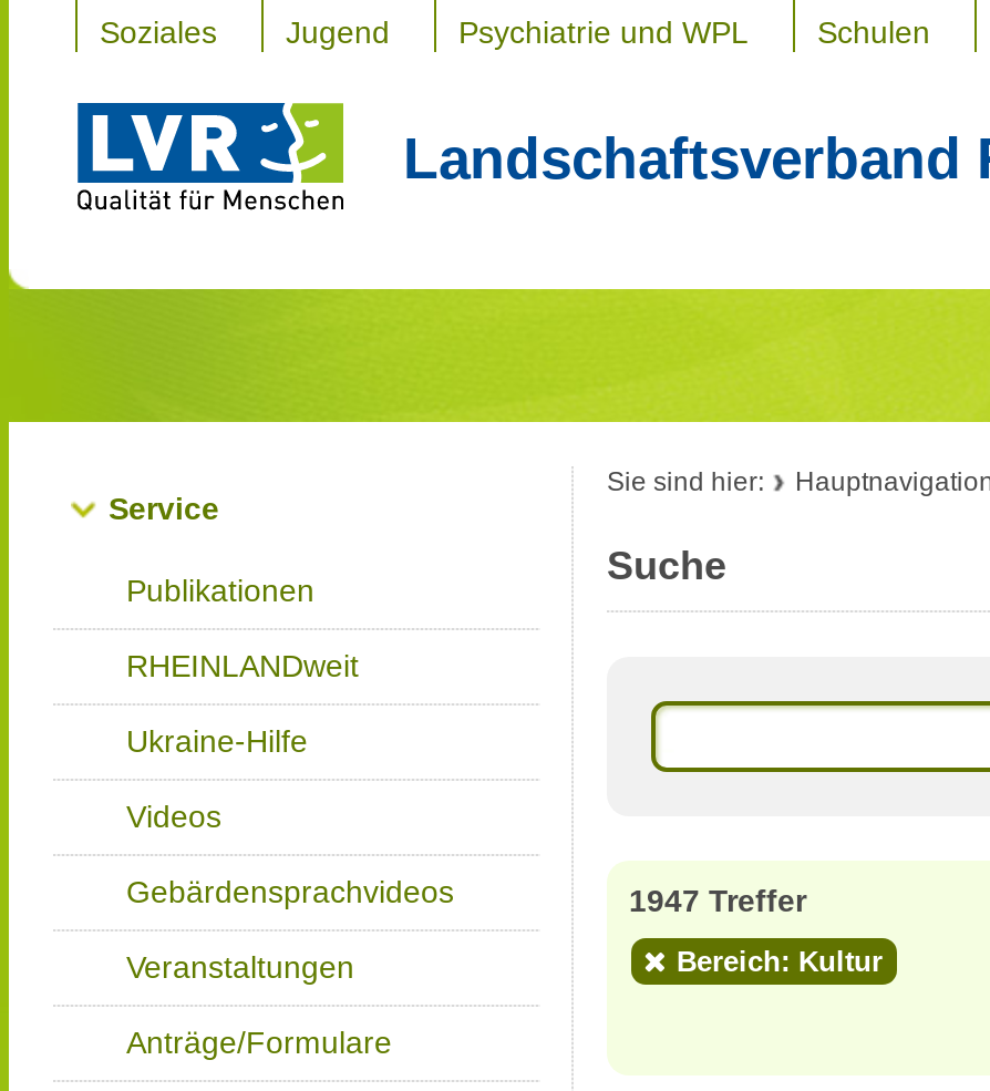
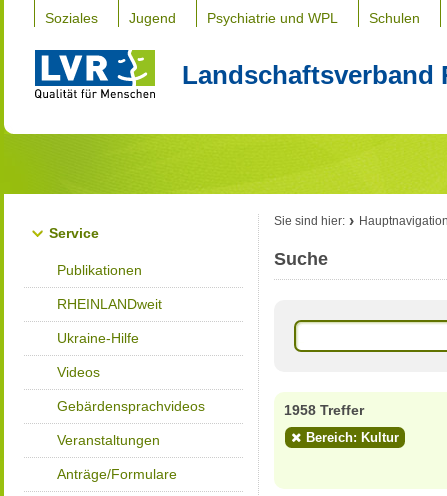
- 1947 Treffer
+ 1958 Treffer
